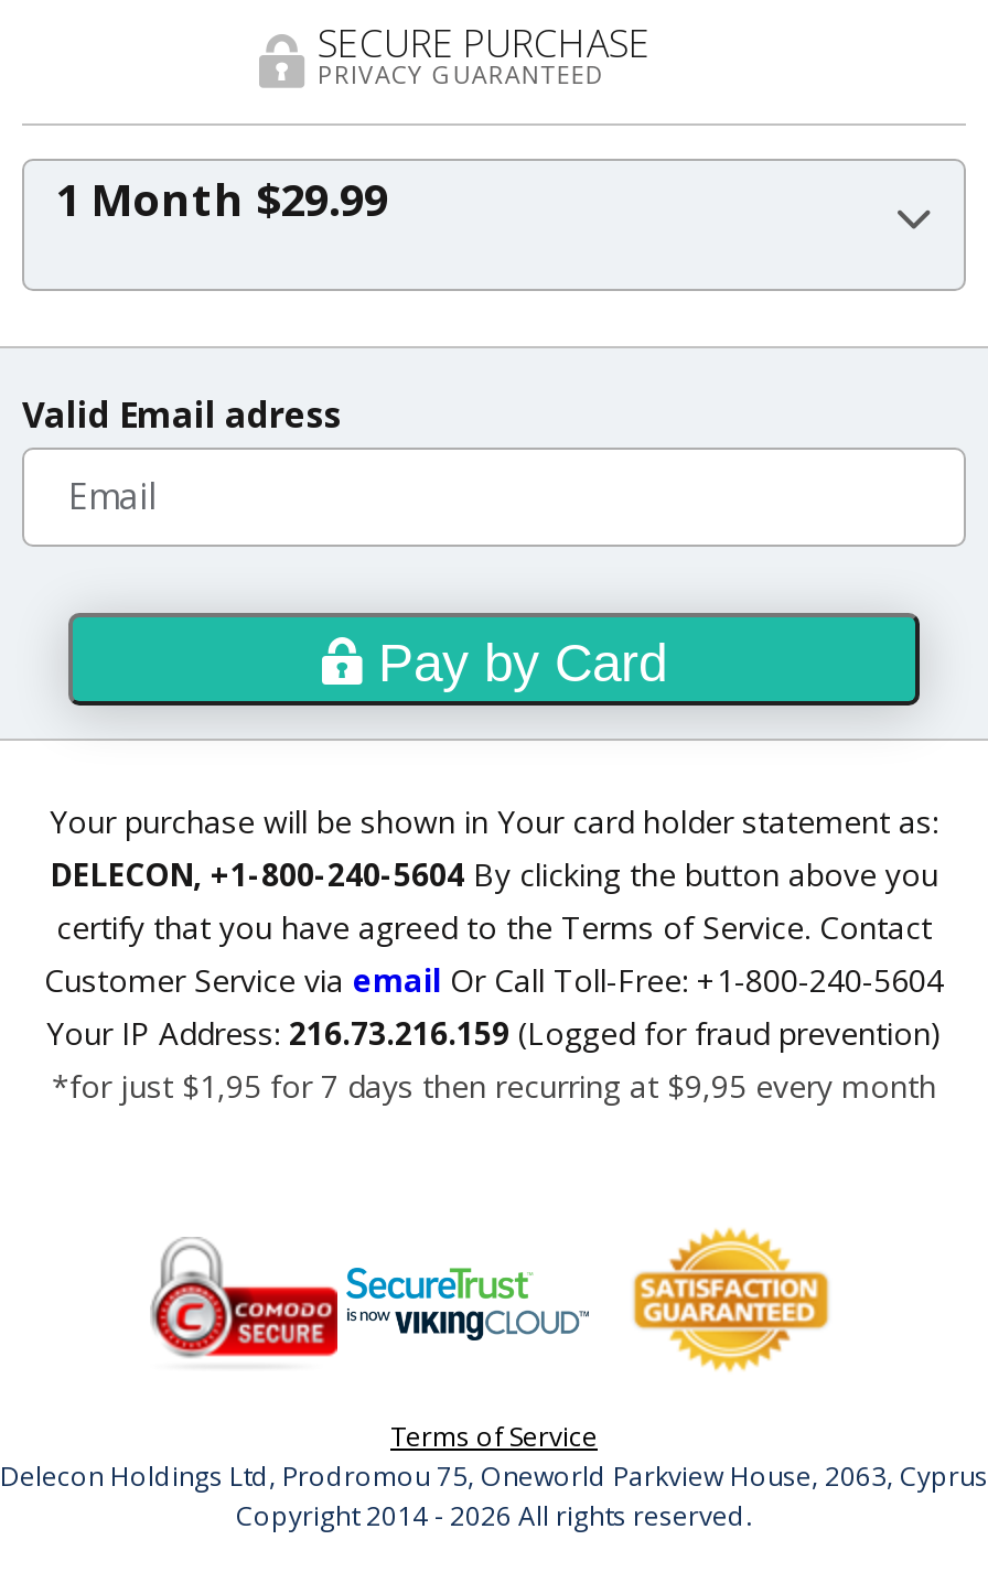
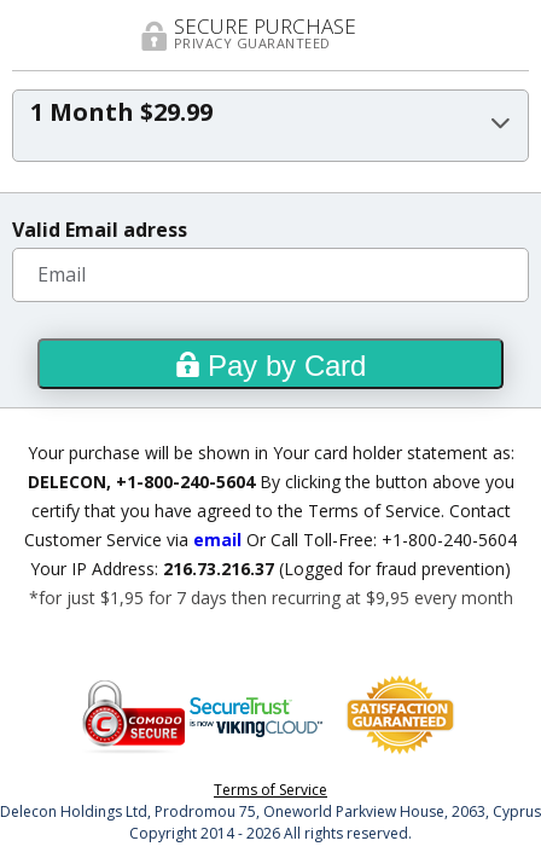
- Your IP Address: 216.73.216.159 (Logged for fraud prevention)
+ Your IP Address: 216.73.216.37 (Logged for fraud prevention)
